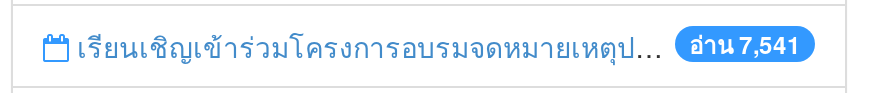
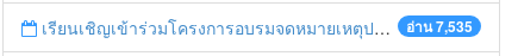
- อ่าน 7,541
+ อ่าน 7,535
